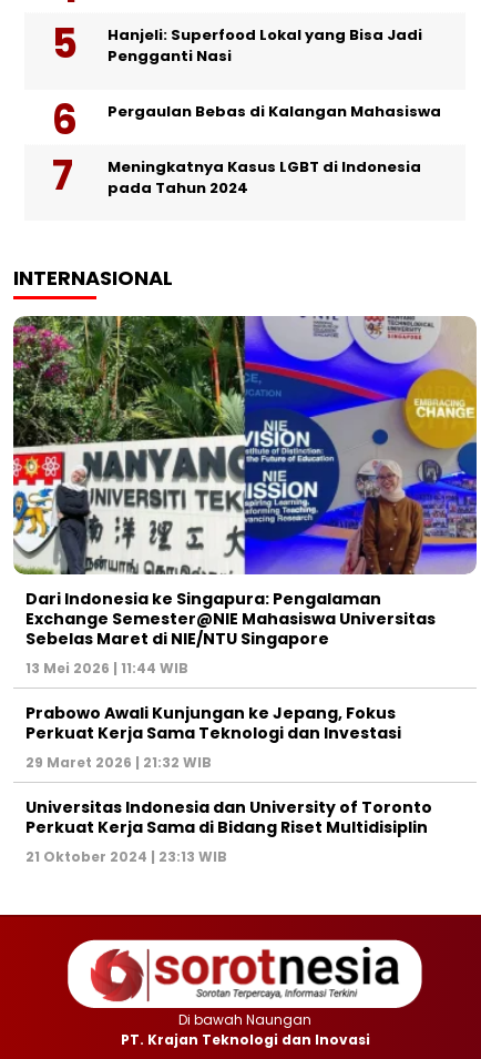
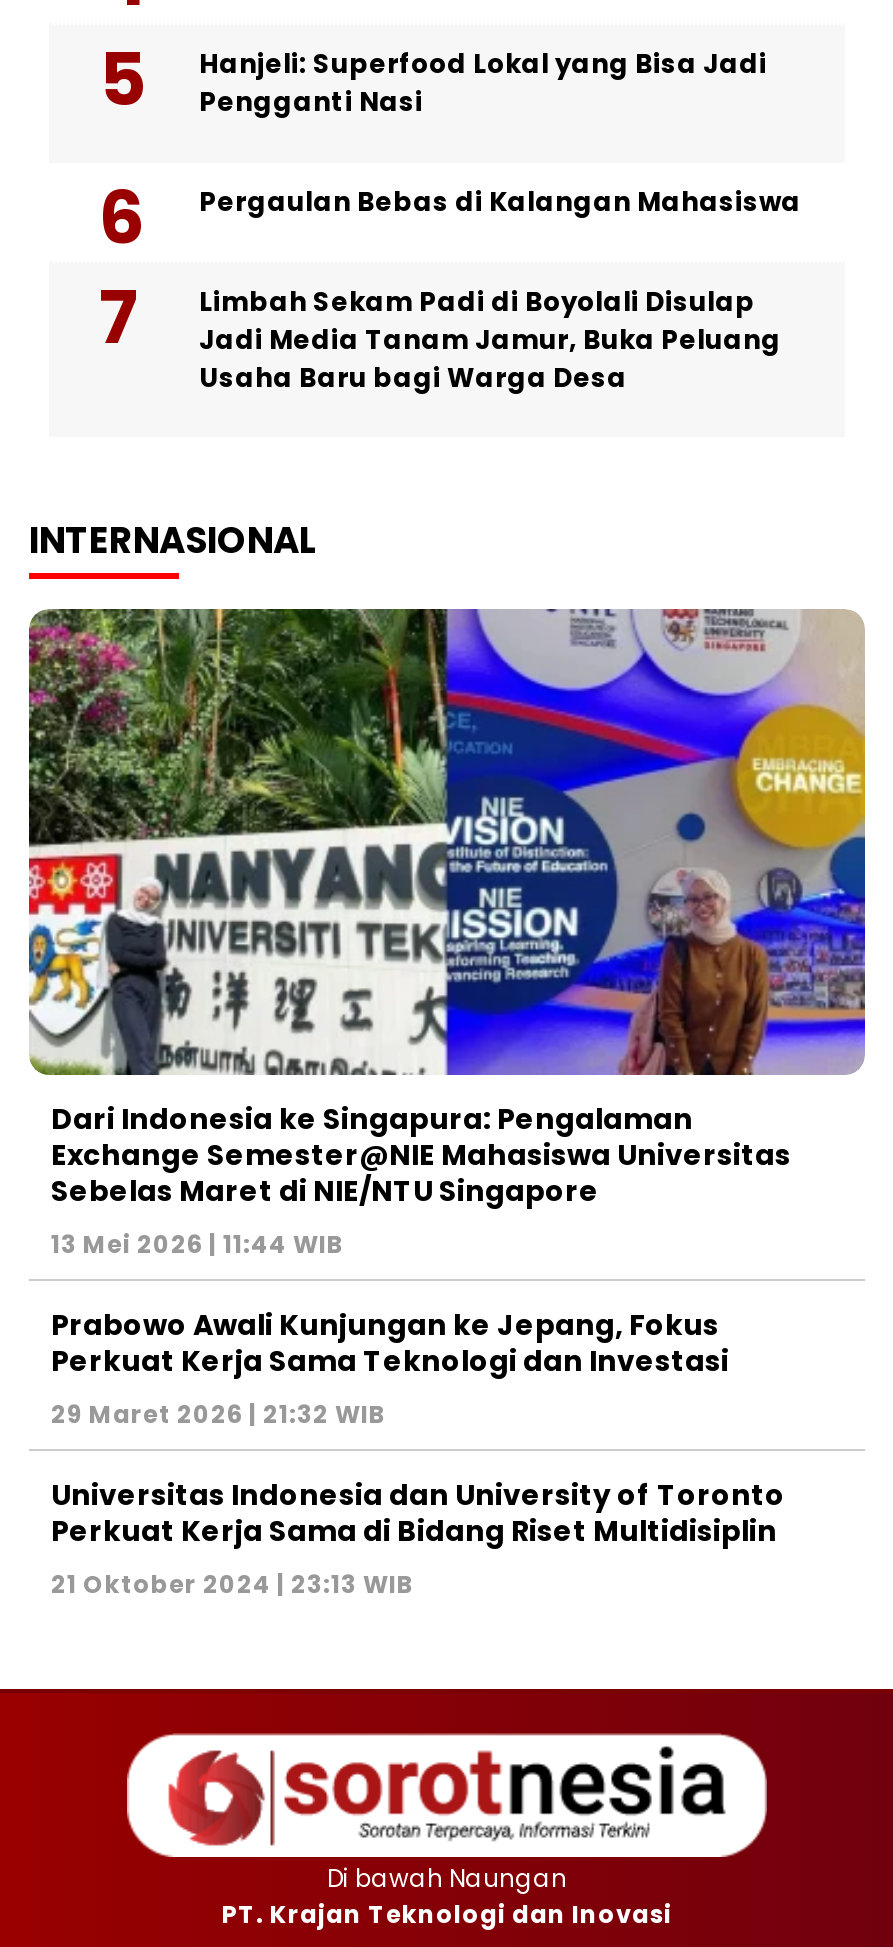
- Meningkatnya Kasus LGBT di Indonesia
- pada Tahun 2024
+ Limbah Sekam Padi di Boyolali Disulap
+ Jadi Media Tanam Jamur, Buka Peluang
+ Usaha Baru bagi Warga Desa
